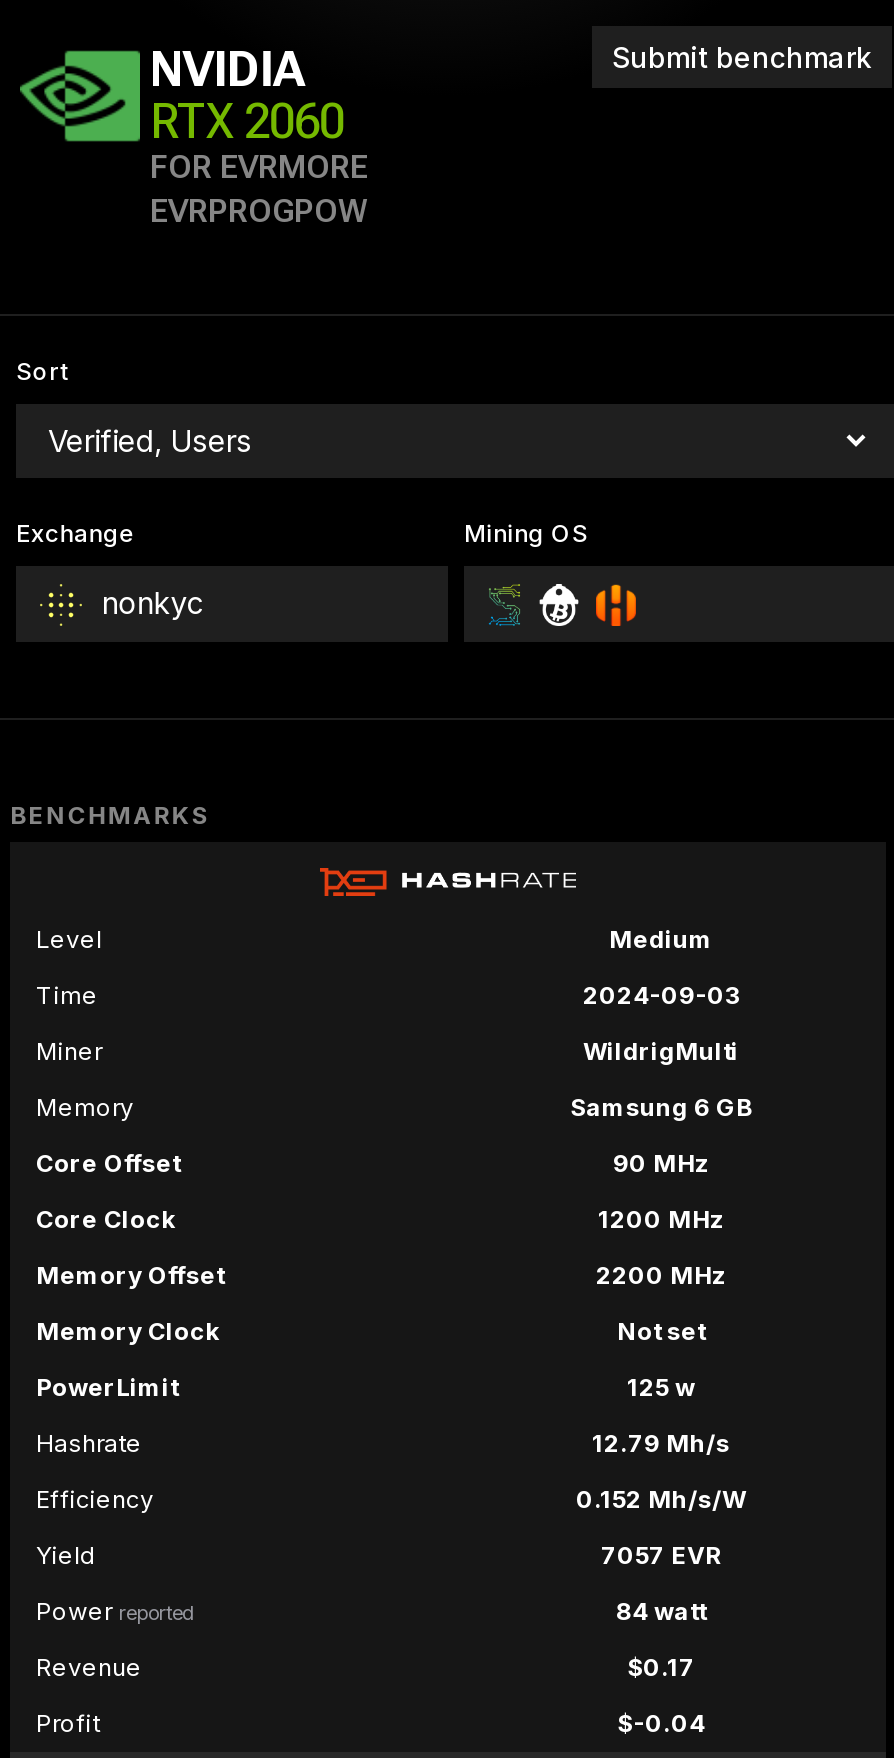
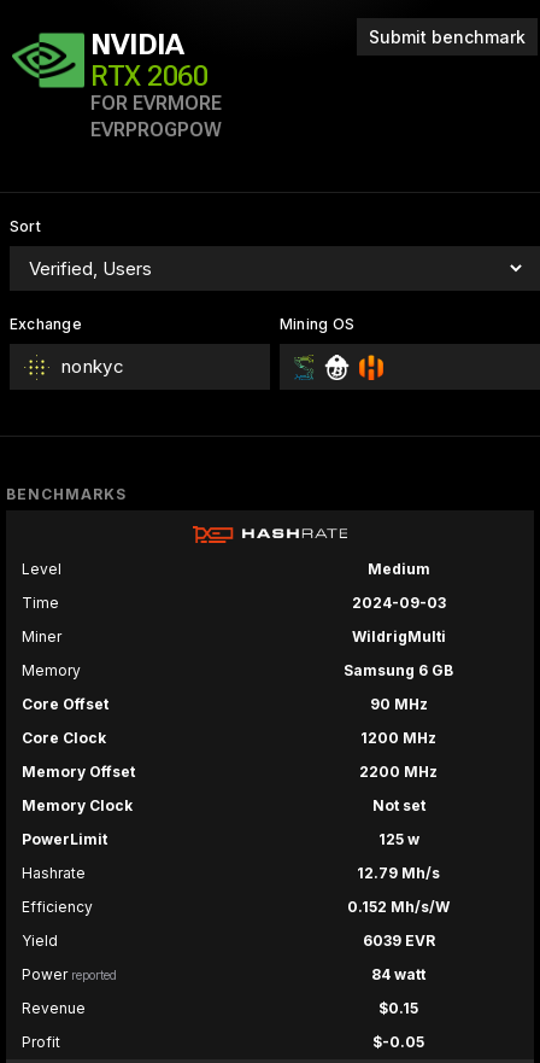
- 7057 EVR
+ 6039 EVR

- $0.17
+ $0.15

- $-0.04
+ $-0.05
